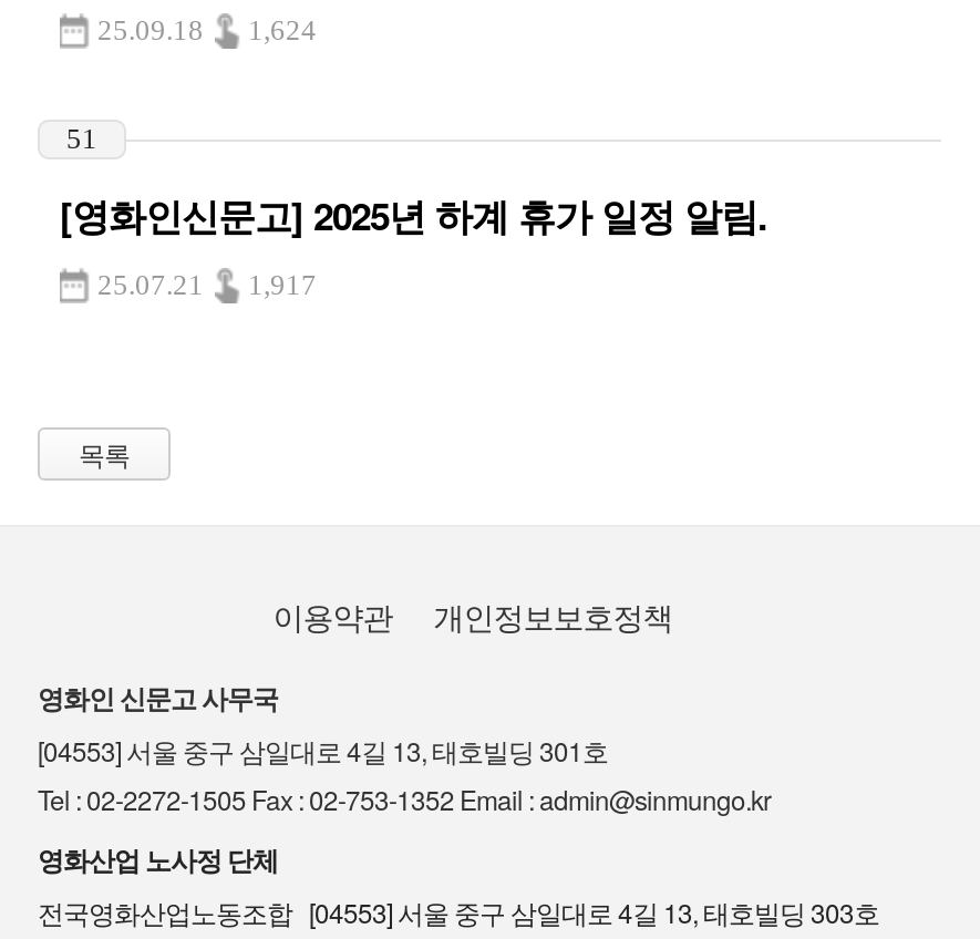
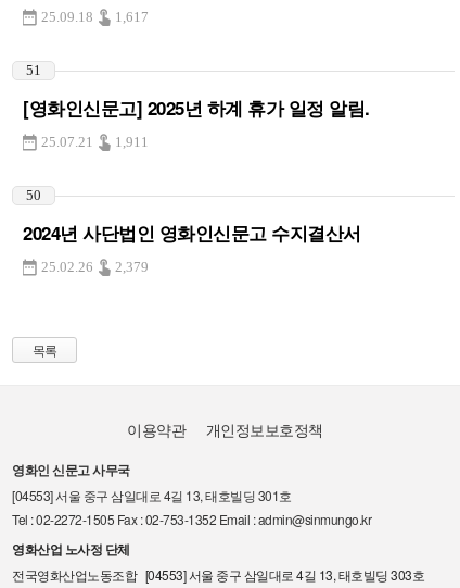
- 25.09.18 1,624
+ 25.09.18 1,617

- 1,917
+ 1,911
+ 50
+ 2024년 사단법인 영화인신문고 수지결산서
+ 25.02.26
+ 2,379
